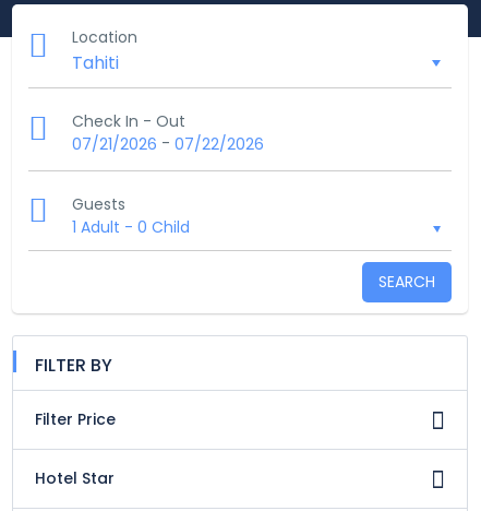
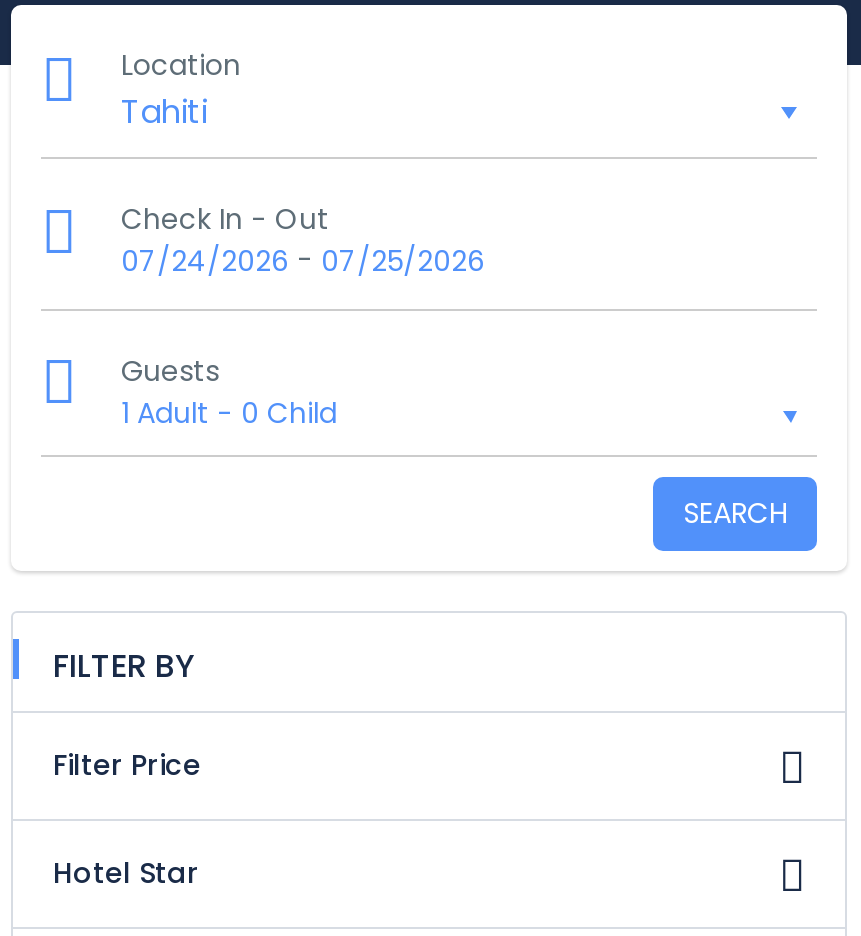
- 07/21/2026 - 07/22/2026
+ 07/24/2026 - 07/25/2026
